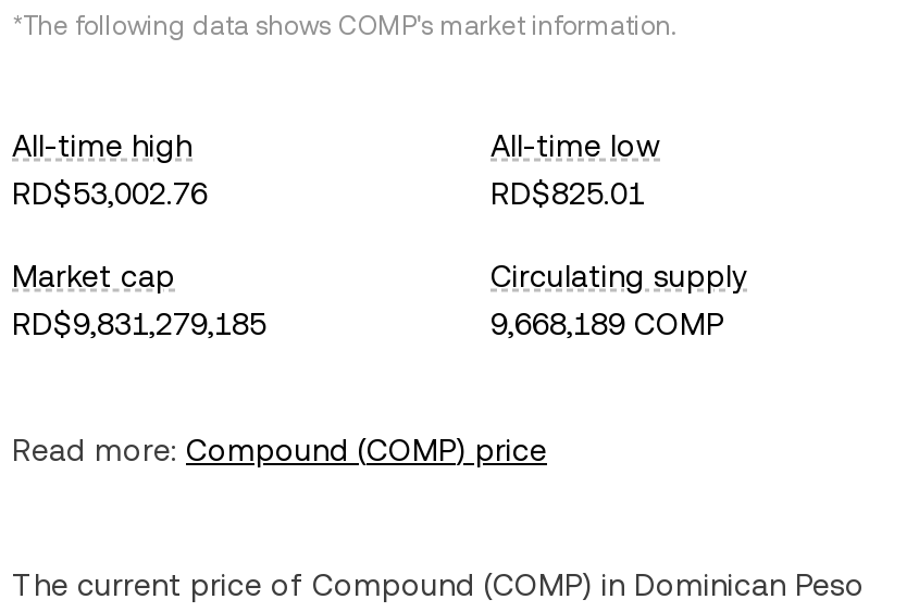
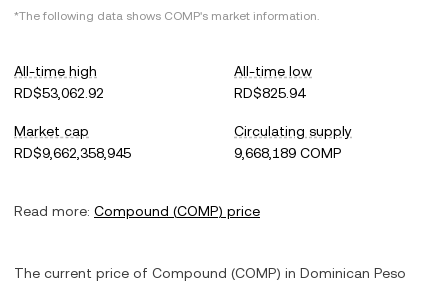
- RD$53,002.76
+ RD$53,062.92

- RD$825.01
+ RD$825.94

- RD$9,831,279,185
+ RD$9,662,358,945
